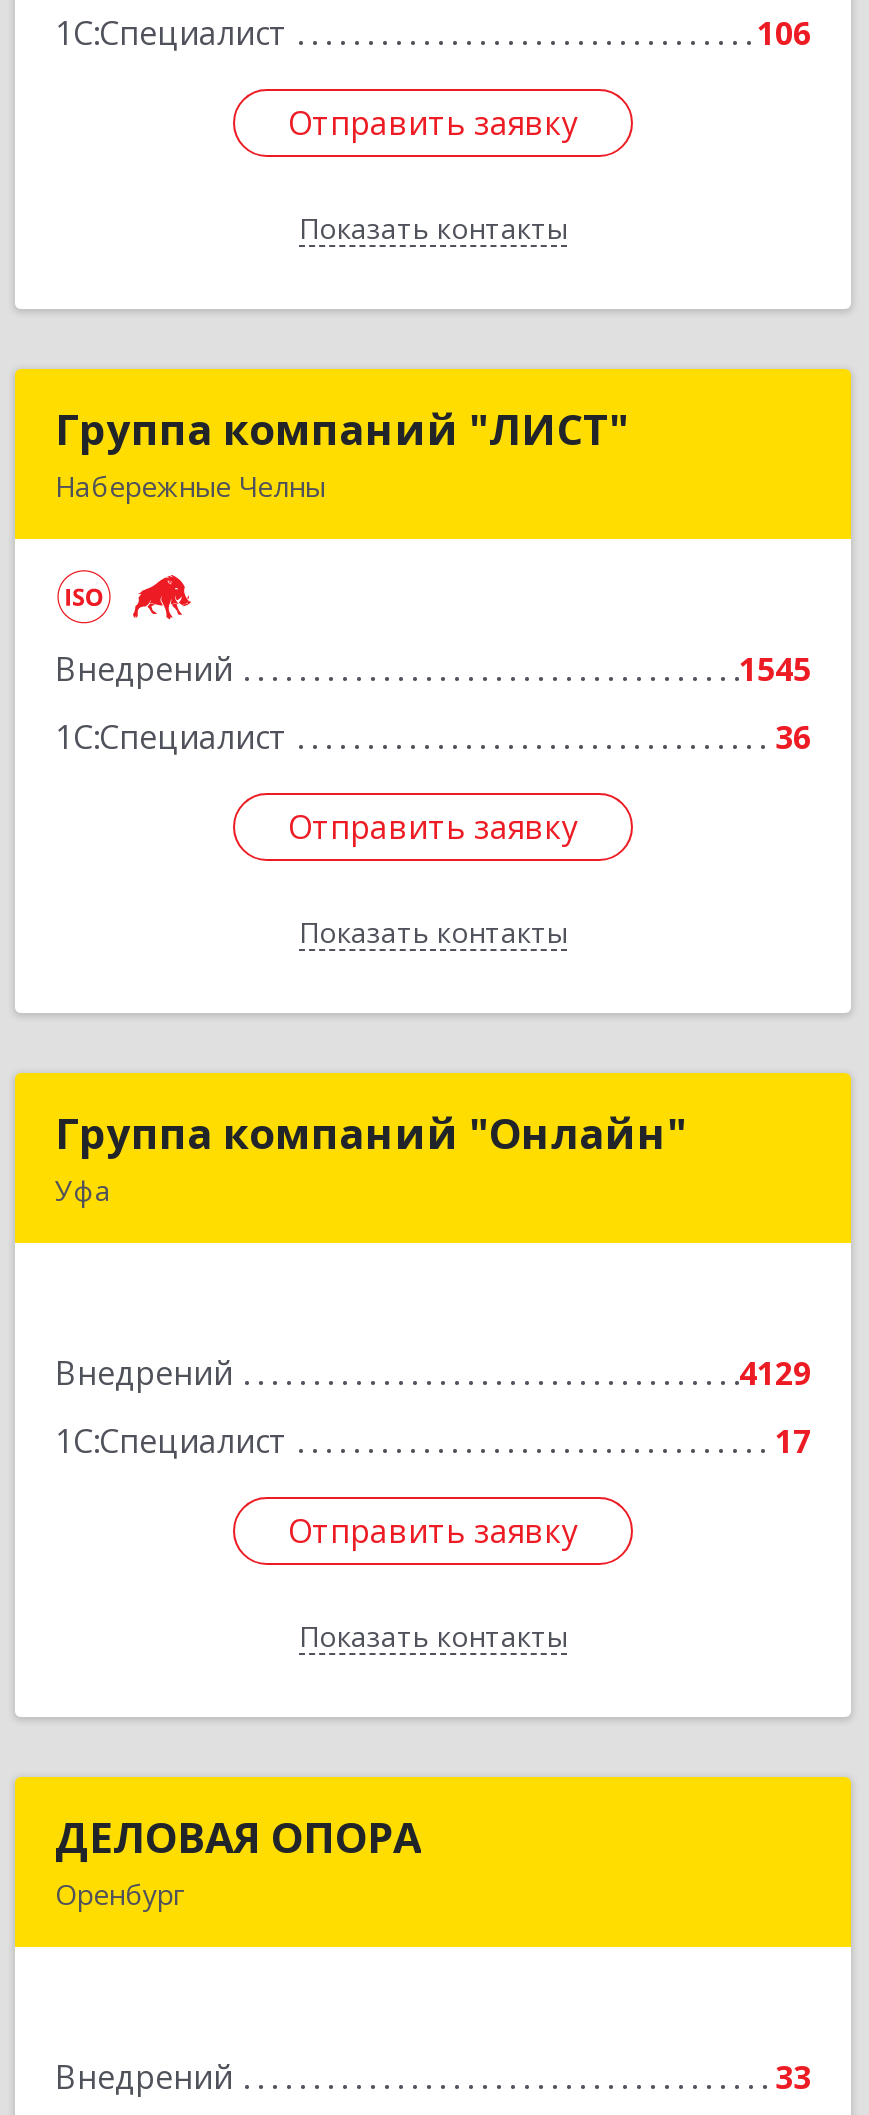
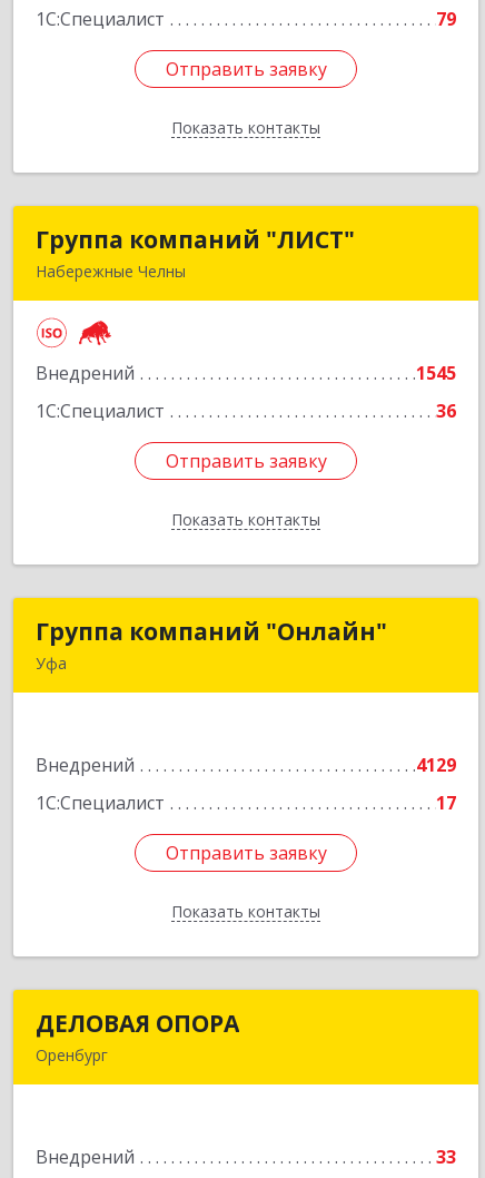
- 106
+ 79
